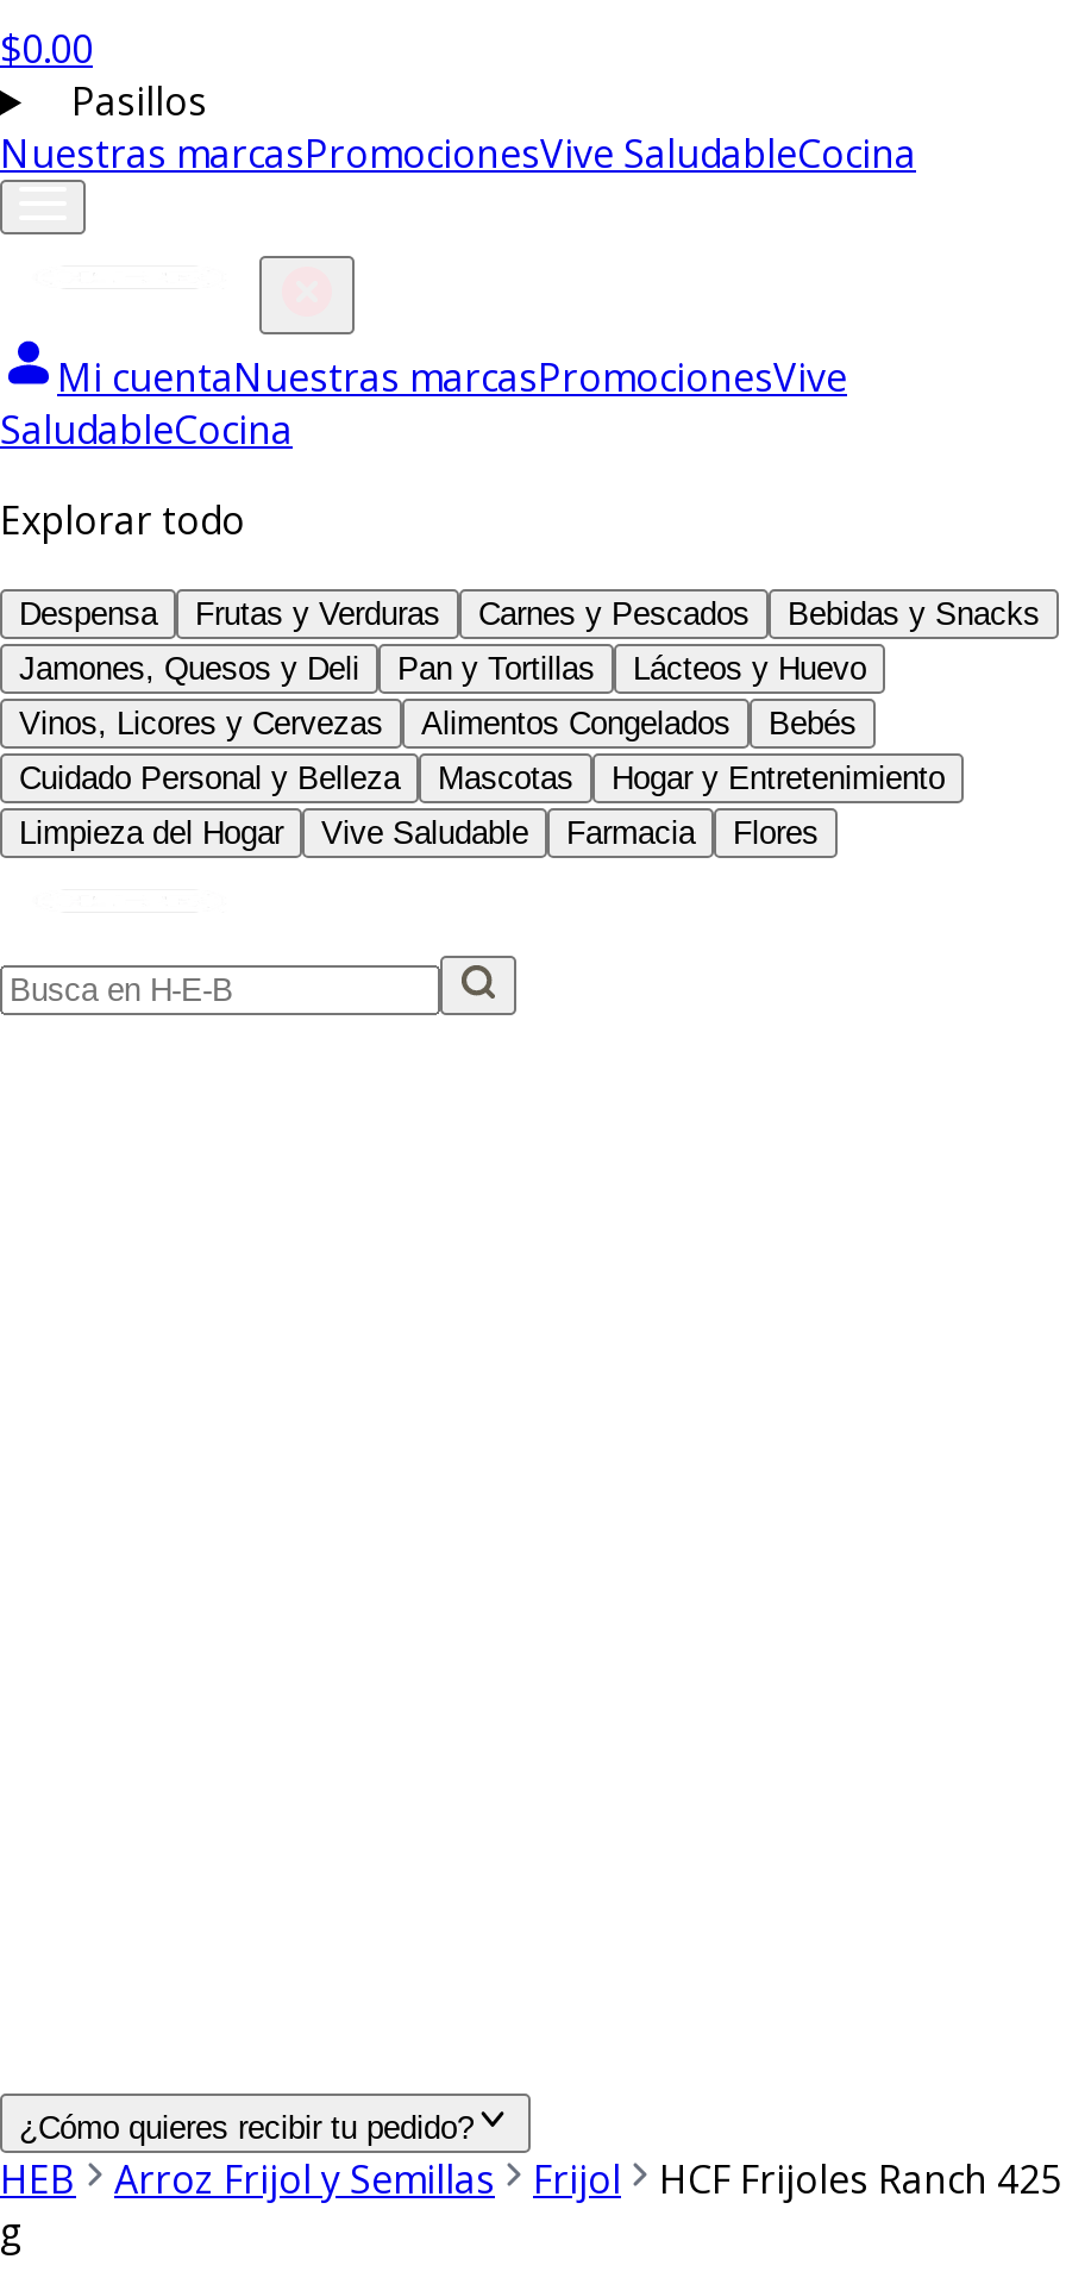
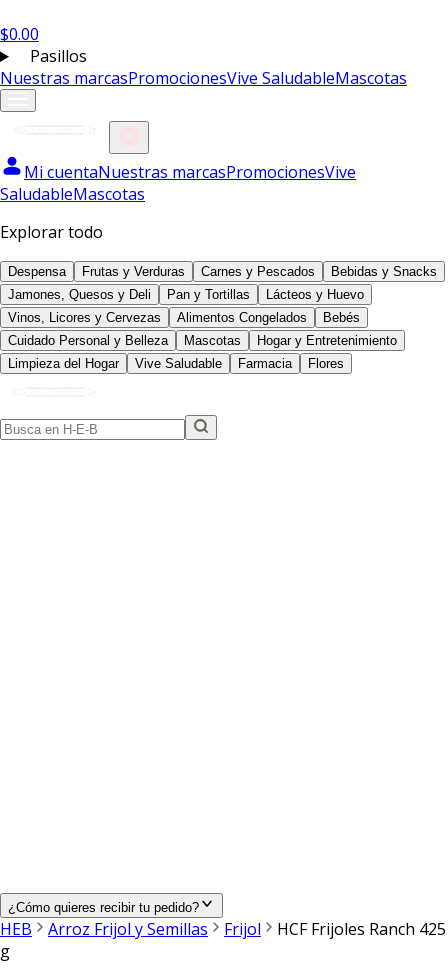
- Nuestras marcasPromocionesVive SaludableCocina
+ Nuestras marcasPromocionesVive SaludableMascotas

- SaludableCocina
+ SaludableMascotas
